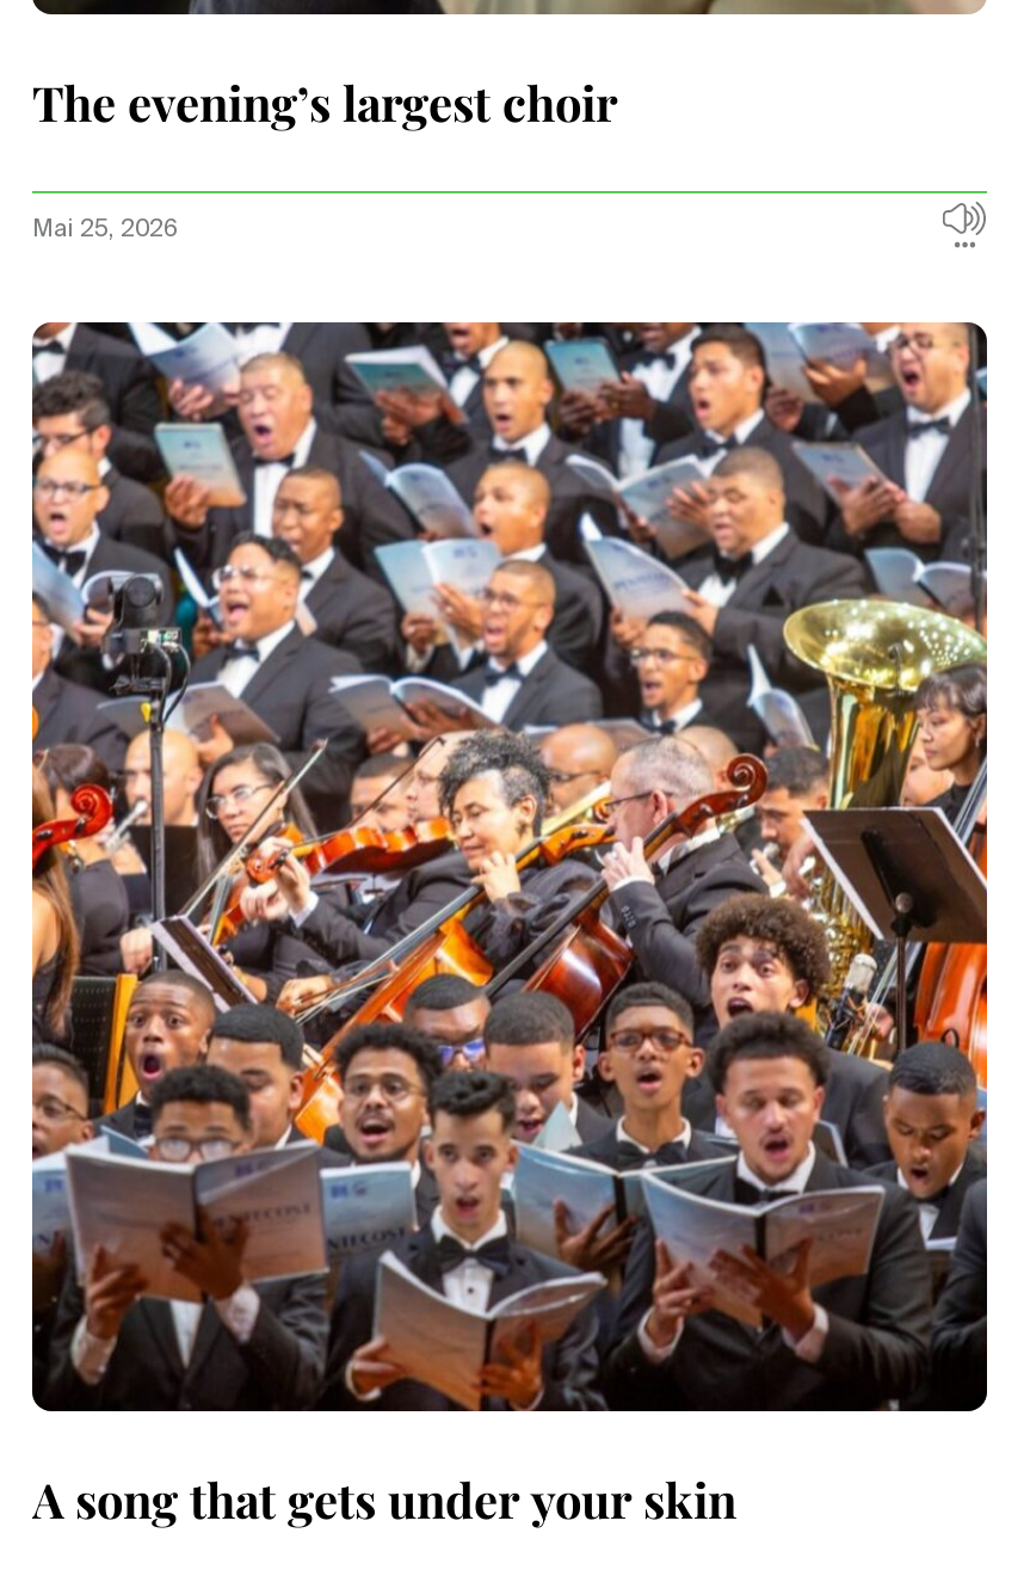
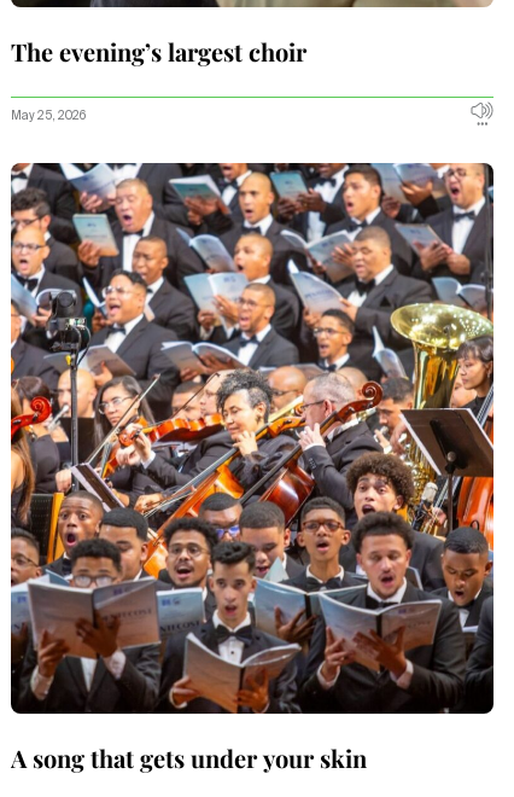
- Mai 25, 2026
+ May 25, 2026
